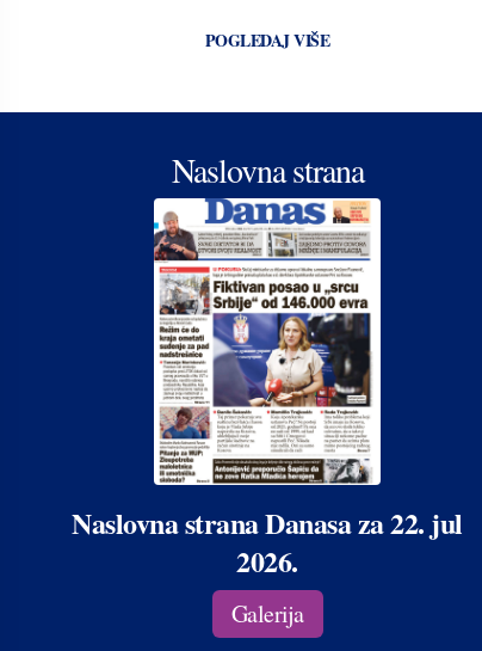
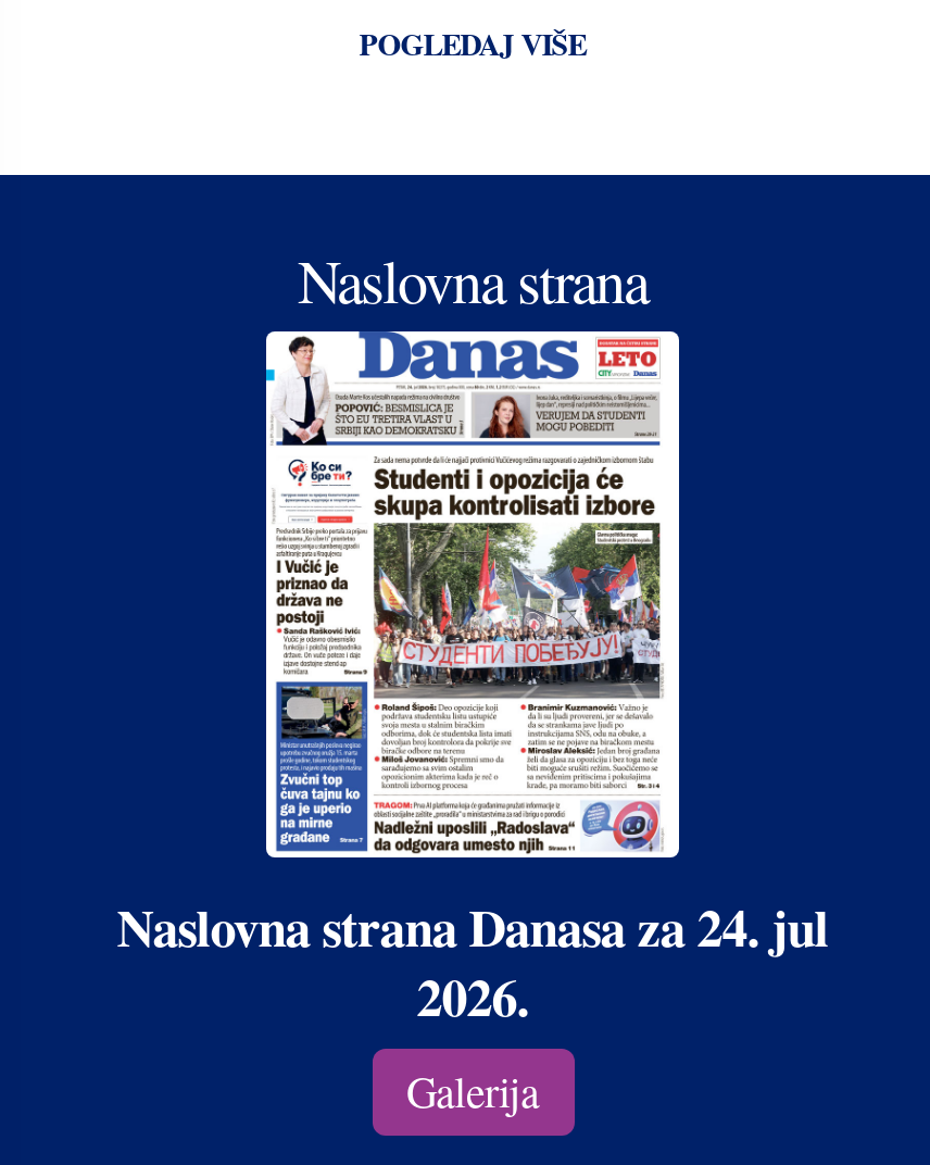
- [image]
- Naslovna strana Danasa za 22. jul
+ [image]
+ Naslovna strana Danasa za 24. jul
